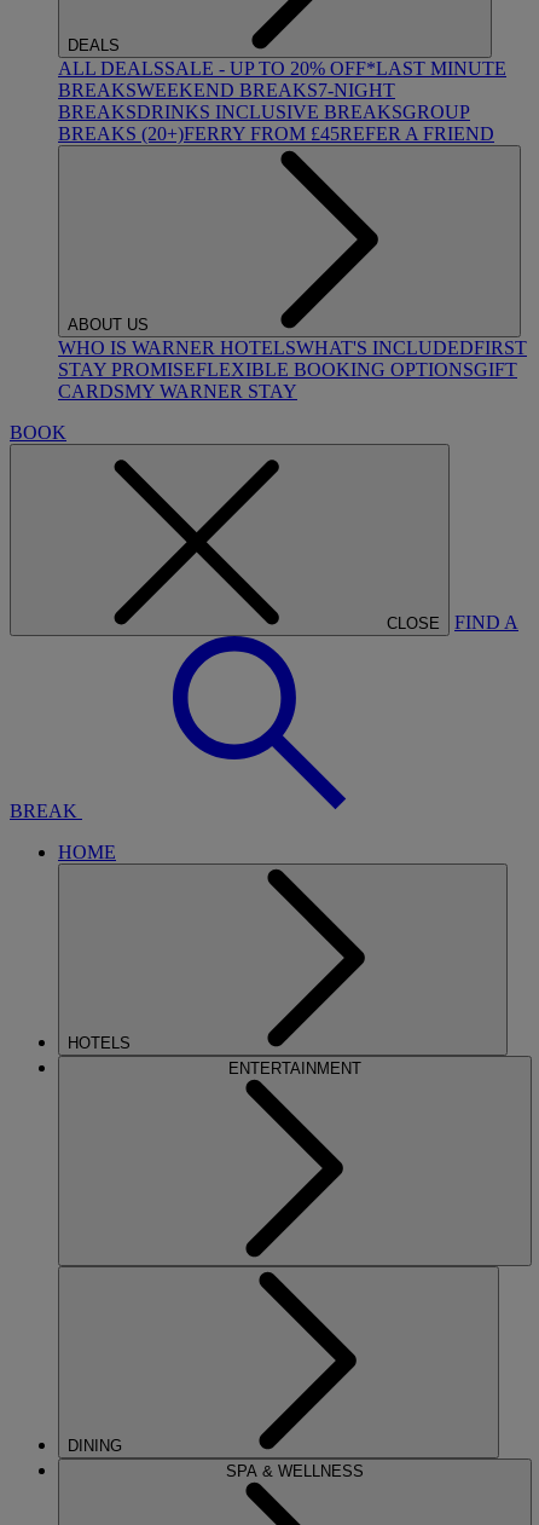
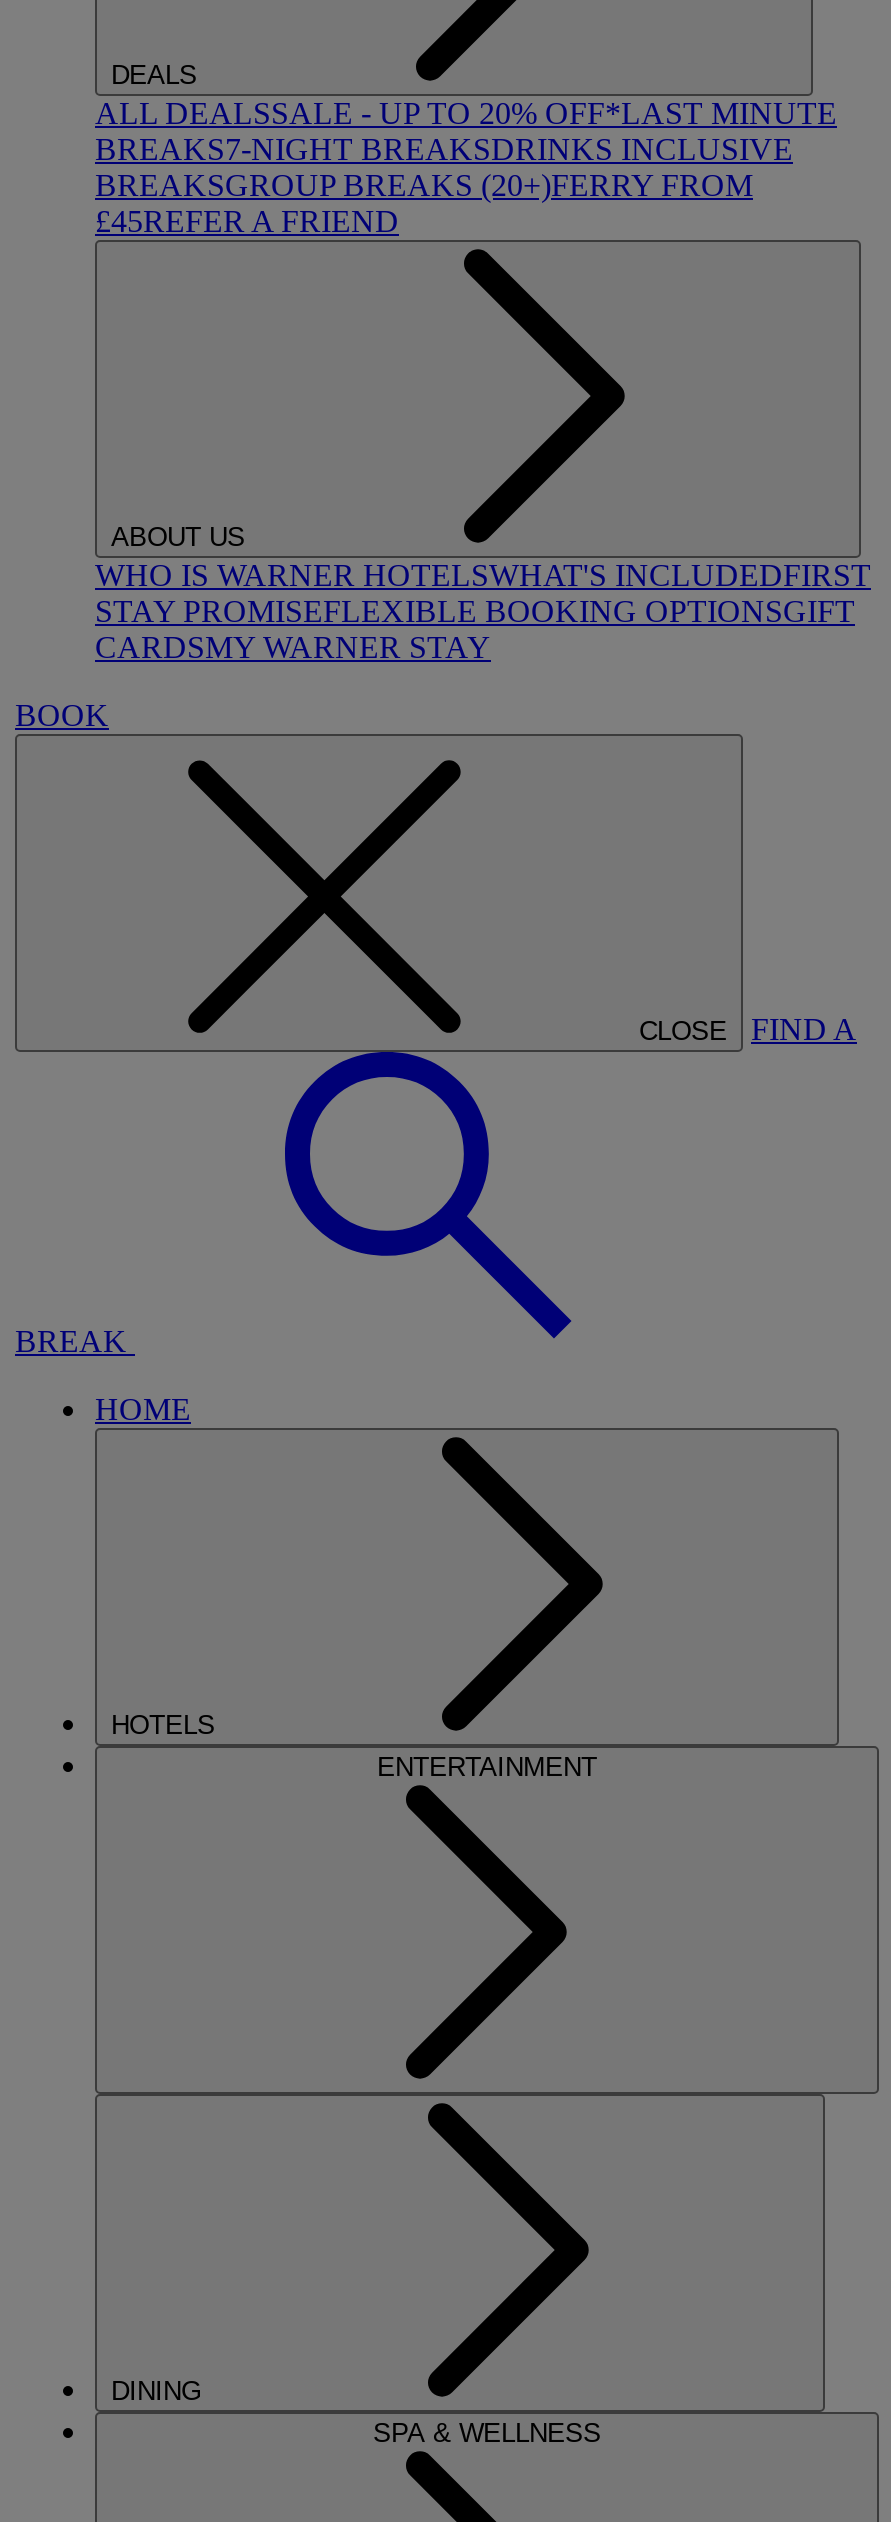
- BREAKSWEEKEND BREAKS7-NIGHT
- BREAKSDRINKS INCLUSIVE BREAKSGROUP
- BREAKS (20+)FERRY FROM £45REFER A FRIEND
+ BREAKS7-NIGHT BREAKSDRINKS INCLUSIVE
+ BREAKSGROUP BREAKS (20+)FERRY FROM
+ £45REFER A FRIEND
